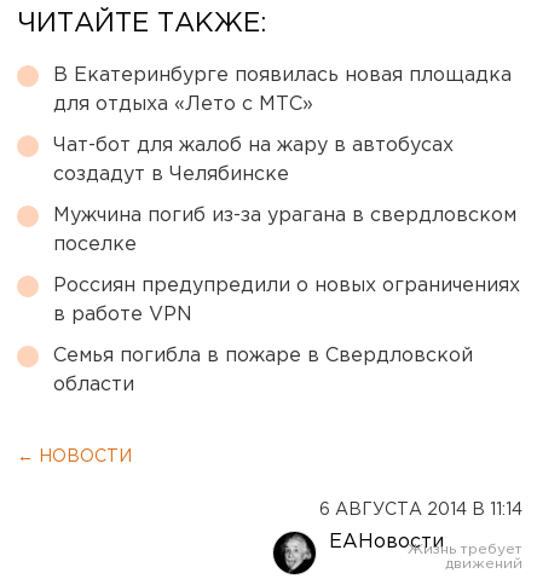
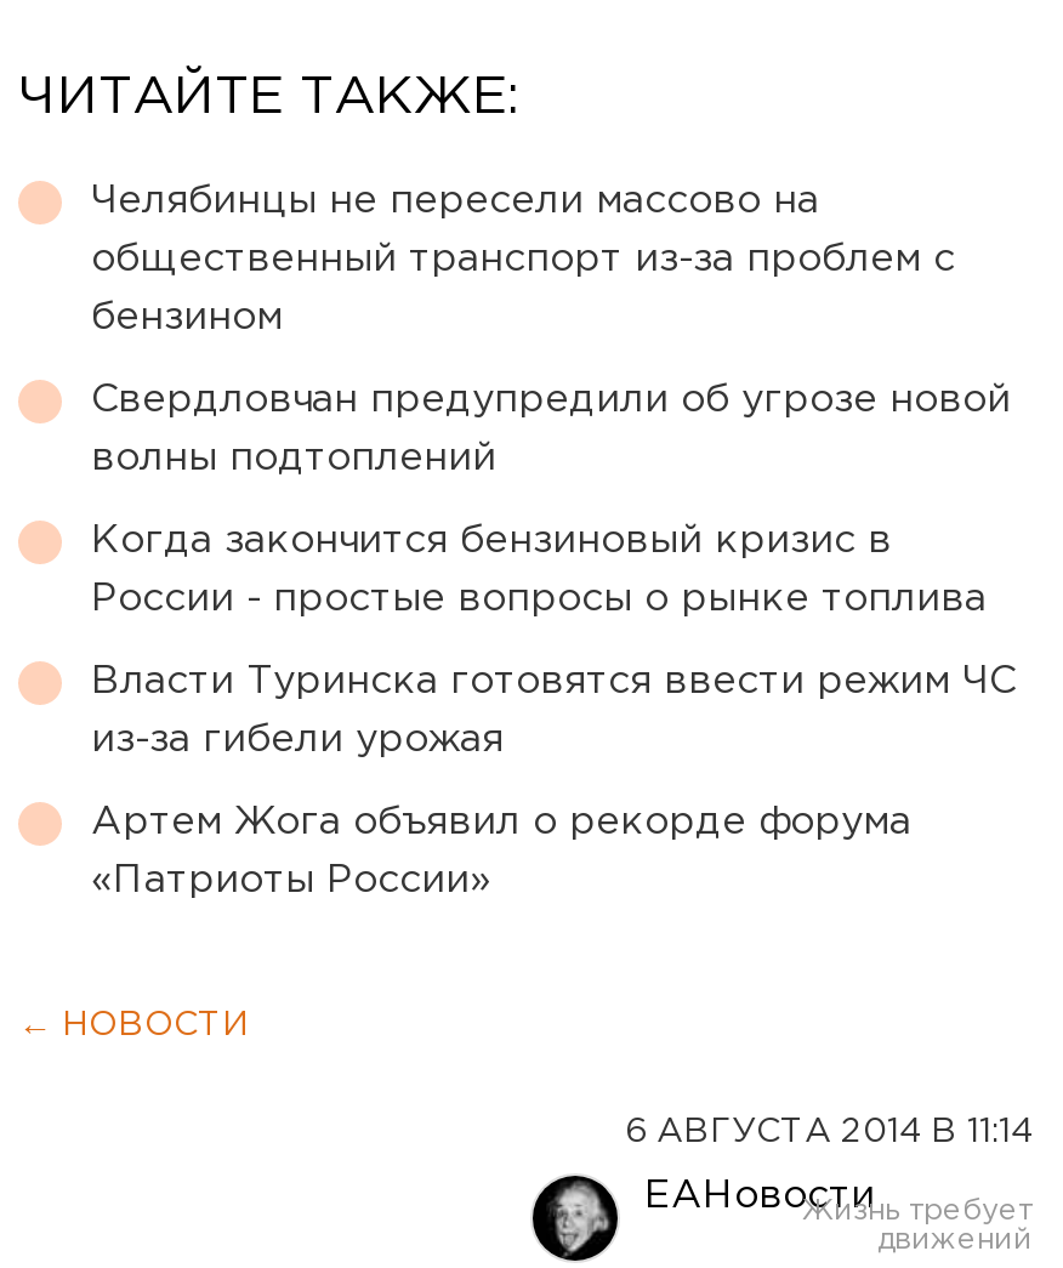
- В Екатеринбурге появилась новая площадка
- для отдыха «Лето с МТС»
- Чат-бот для жалоб на жару в автобусах
- создадут в Челябинске
- Мужчина погиб из-за урагана в свердловском
- поселке
- Россиян предупредили о новых ограничениях
- в работе VPN
- Семья погибла в пожаре в Свердловской
- области
+ Челябинцы не пересели массово на
+ общественный транспорт из-за проблем с
+ бензином
+ Свердловчан предупредили об угрозе новой
+ волны подтоплений
+ Когда закончится бензиновый кризис в
+ России - простые вопросы о рынке топлива
+ Власти Туринска готовятся ввести режим ЧС
+ из-за гибели урожая
+ Артем Жога объявил о рекорде форума
+ «Патриоты России»
